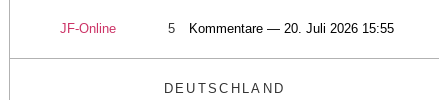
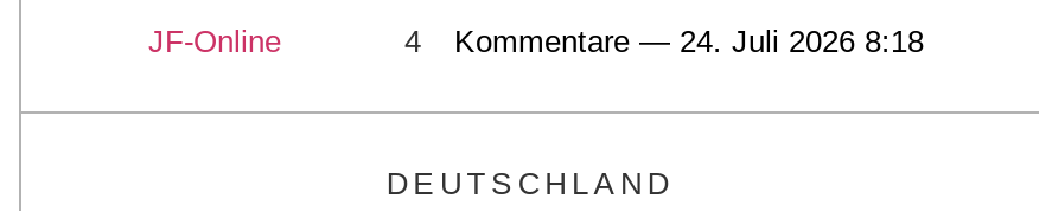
- 5
+ 4

- Kommentare — 20. Juli 2026 15:55
+ Kommentare — 24. Juli 2026 8:18
